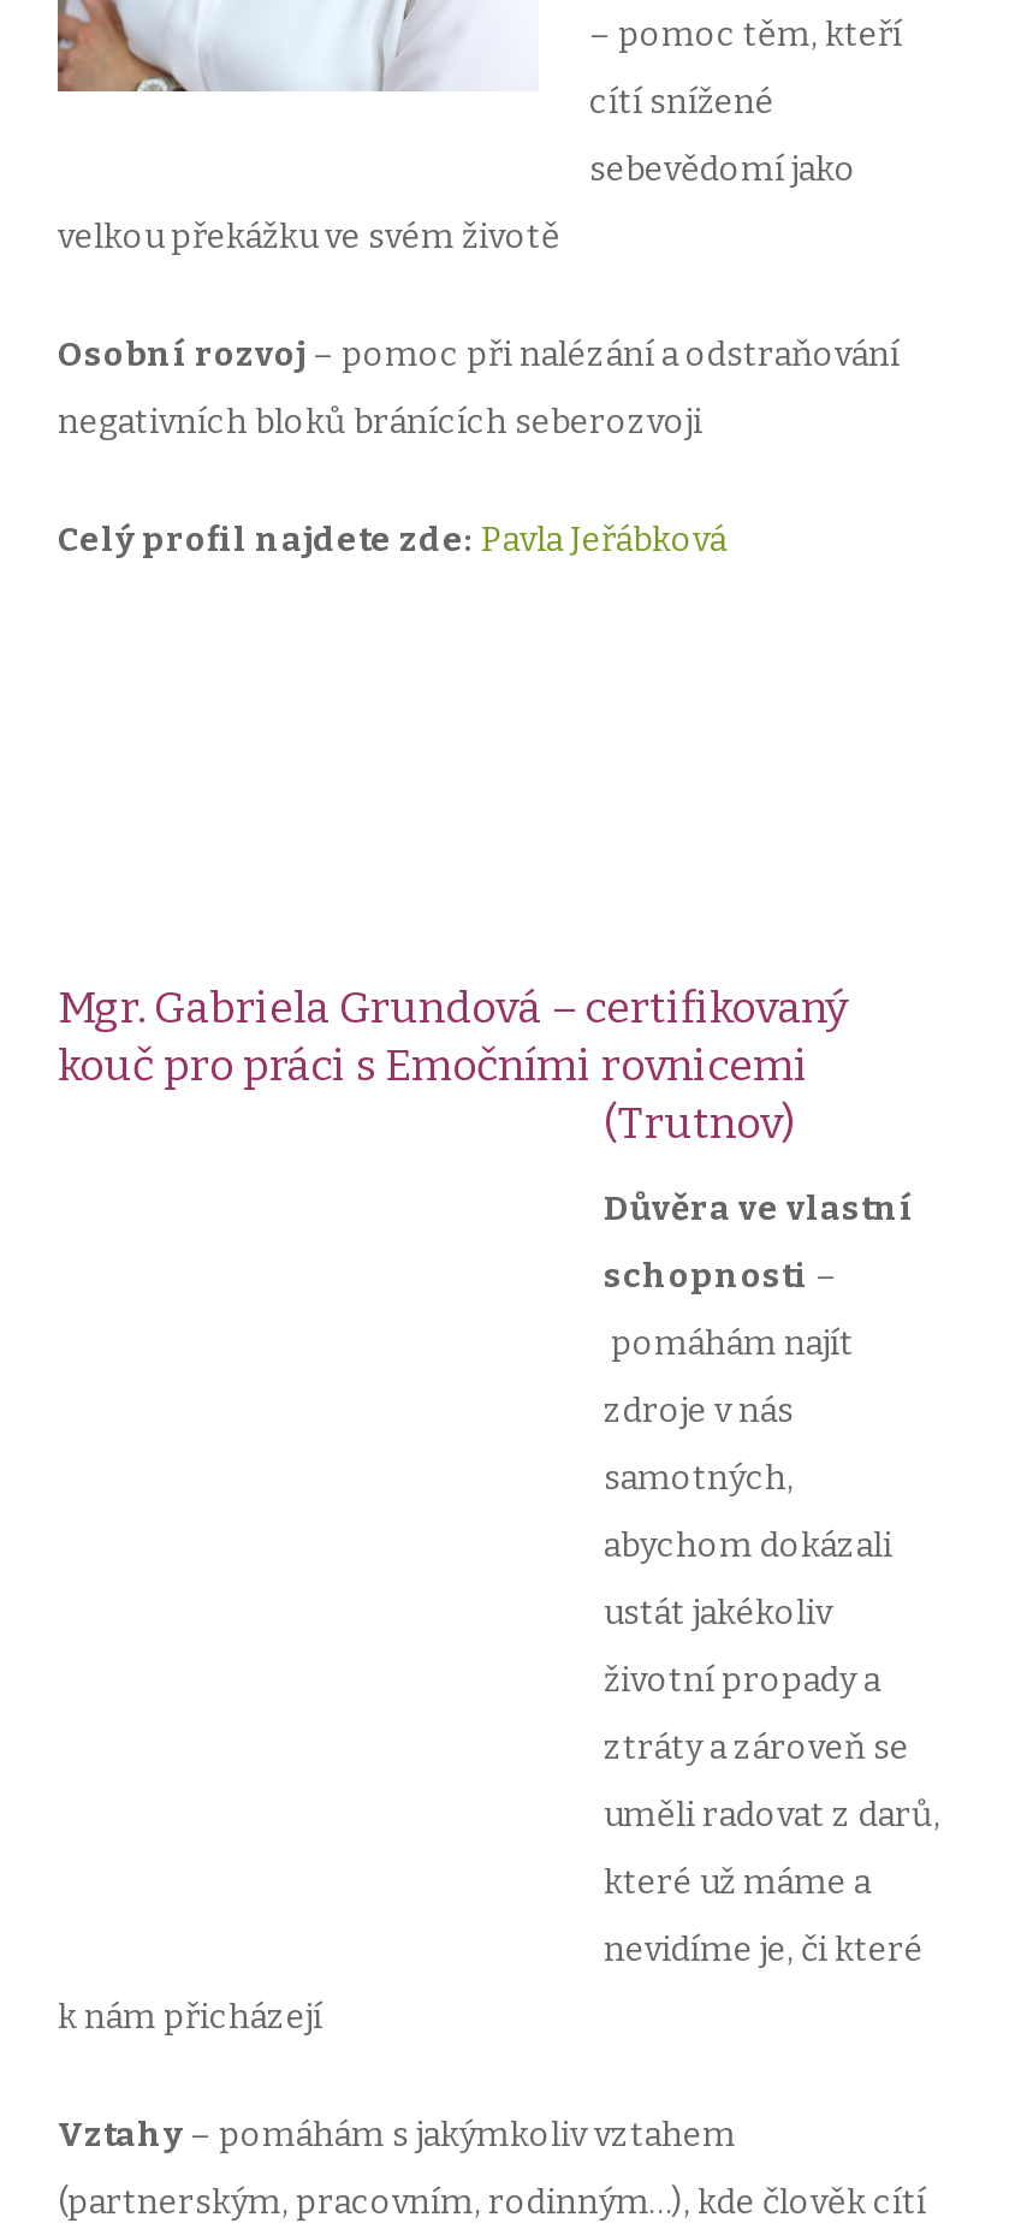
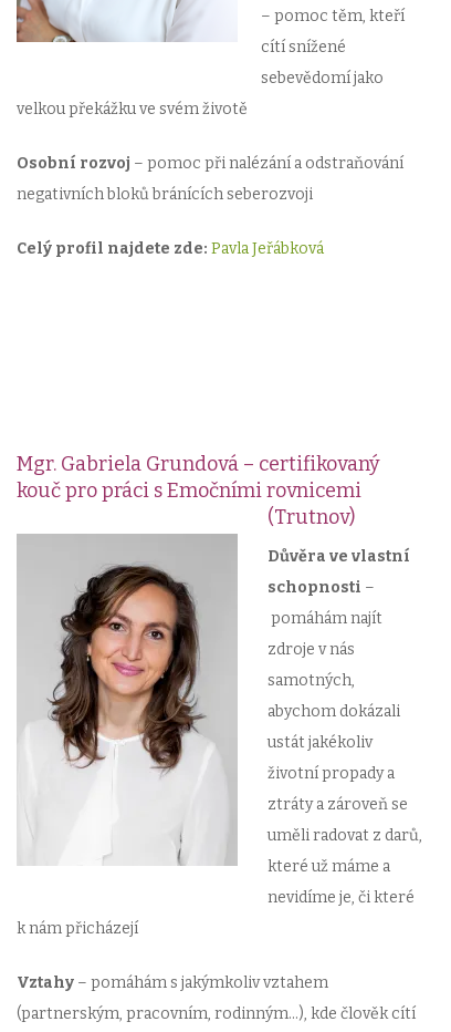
+ [image]
